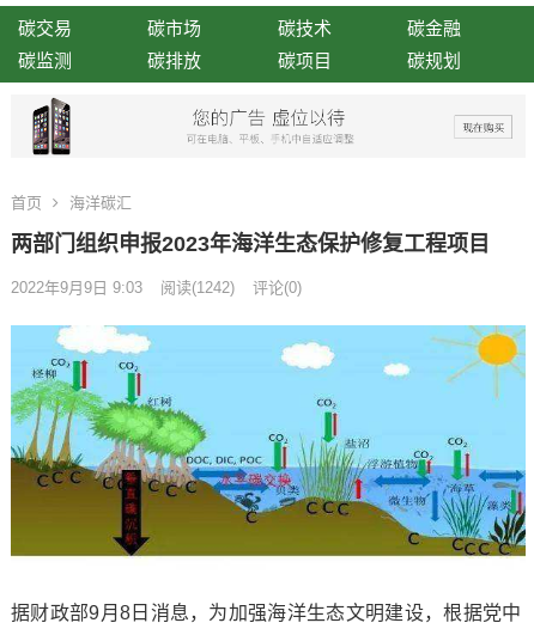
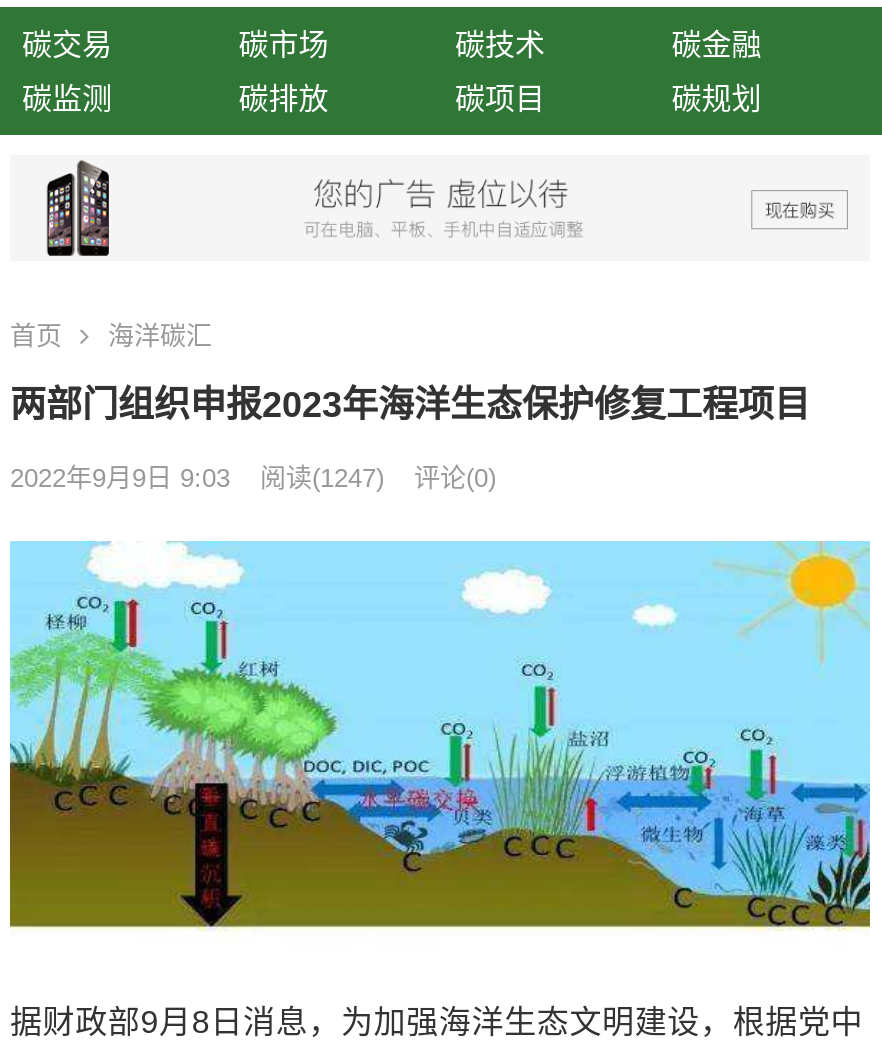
- 2022年9月9日 9:03 阅读(1242) 评论(0)
+ 2022年9月9日 9:03 阅读(1247) 评论(0)
